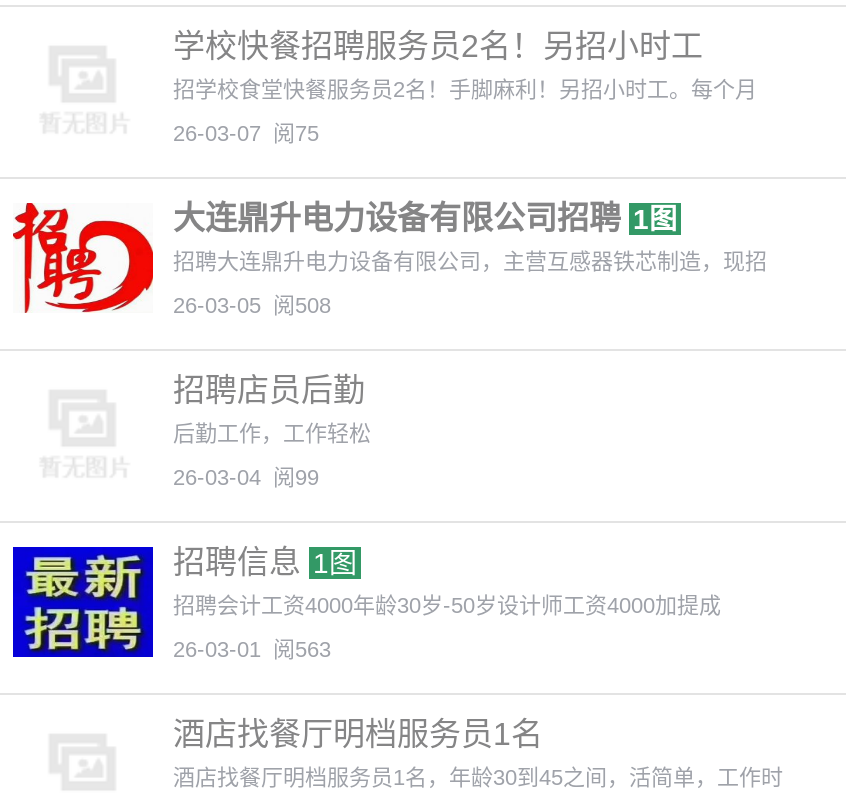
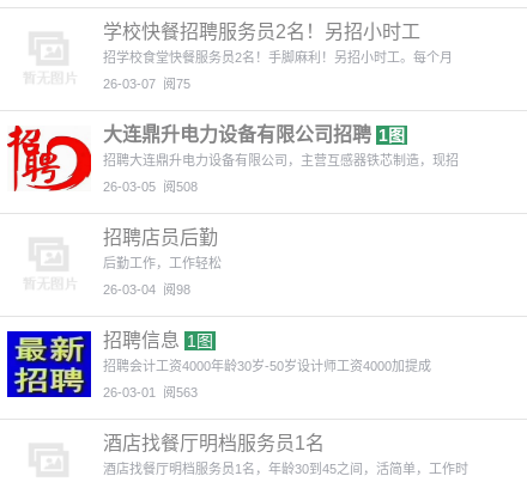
- 26-03-04 阅99
+ 26-03-04 阅98
